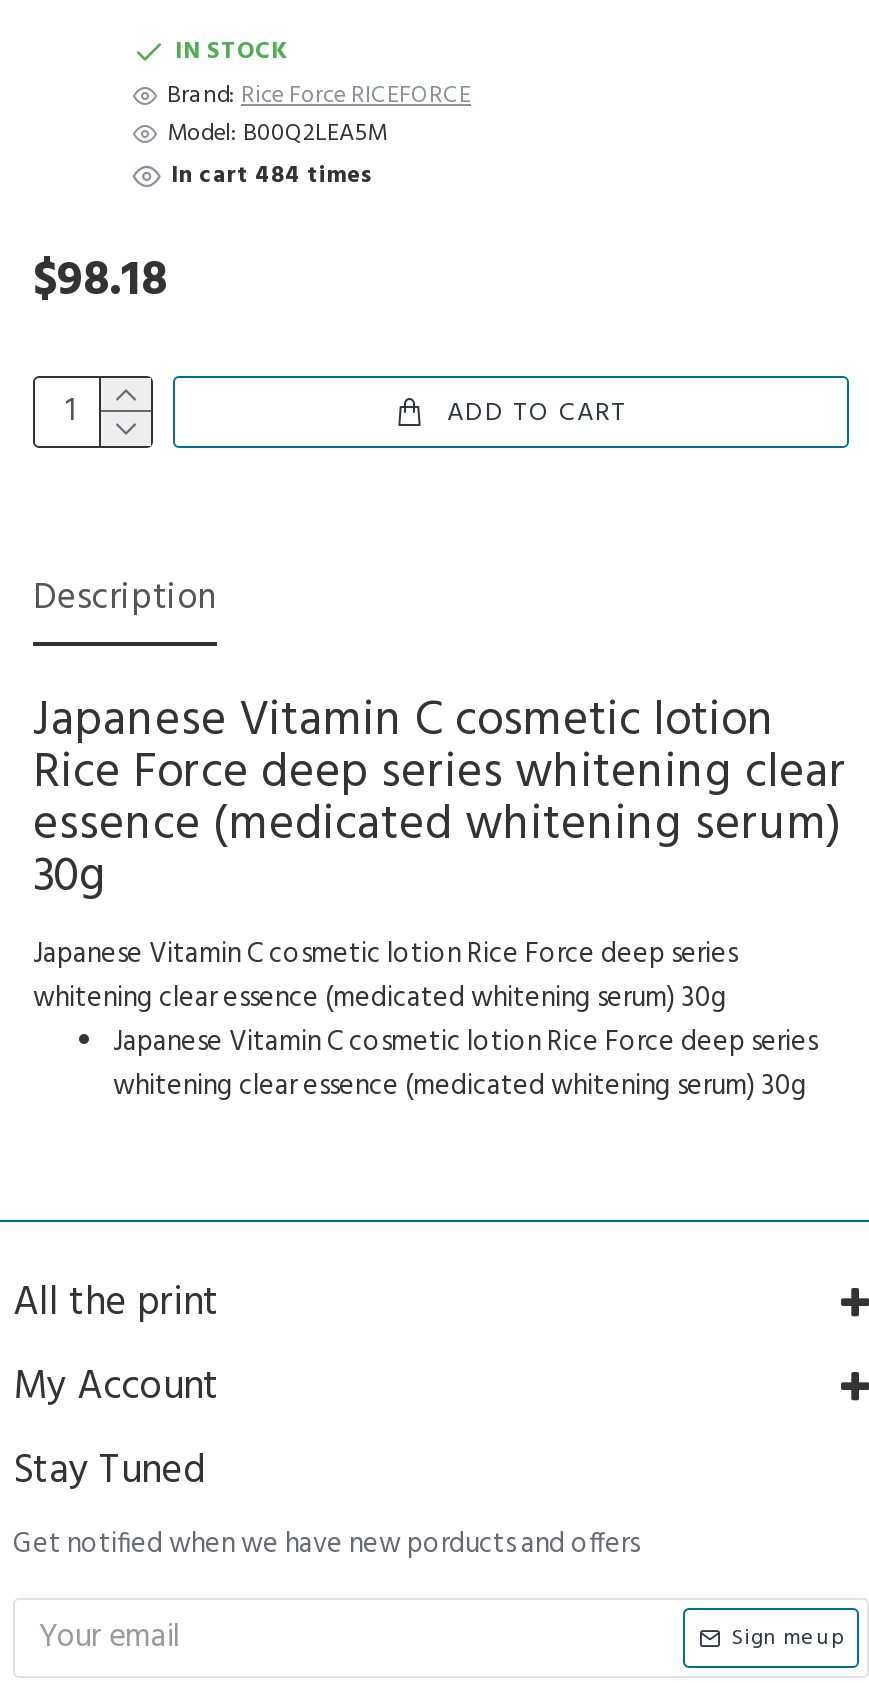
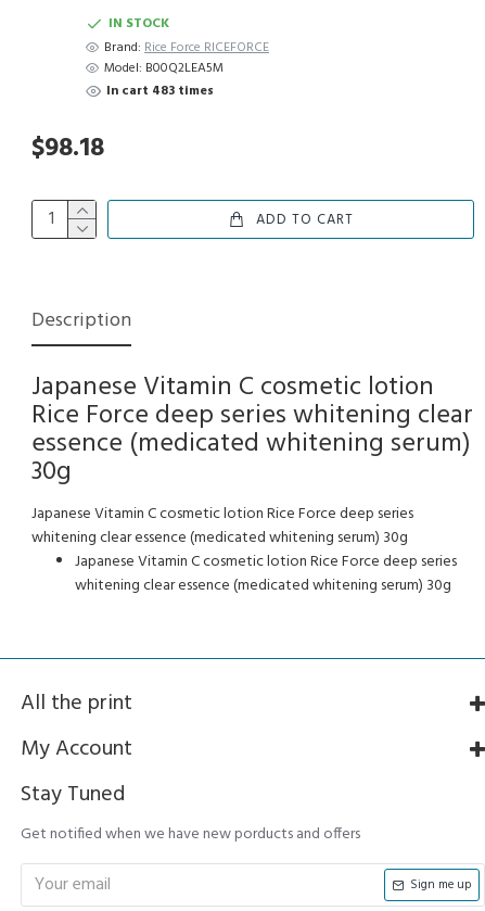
- In cart 484 times
+ In cart 483 times
